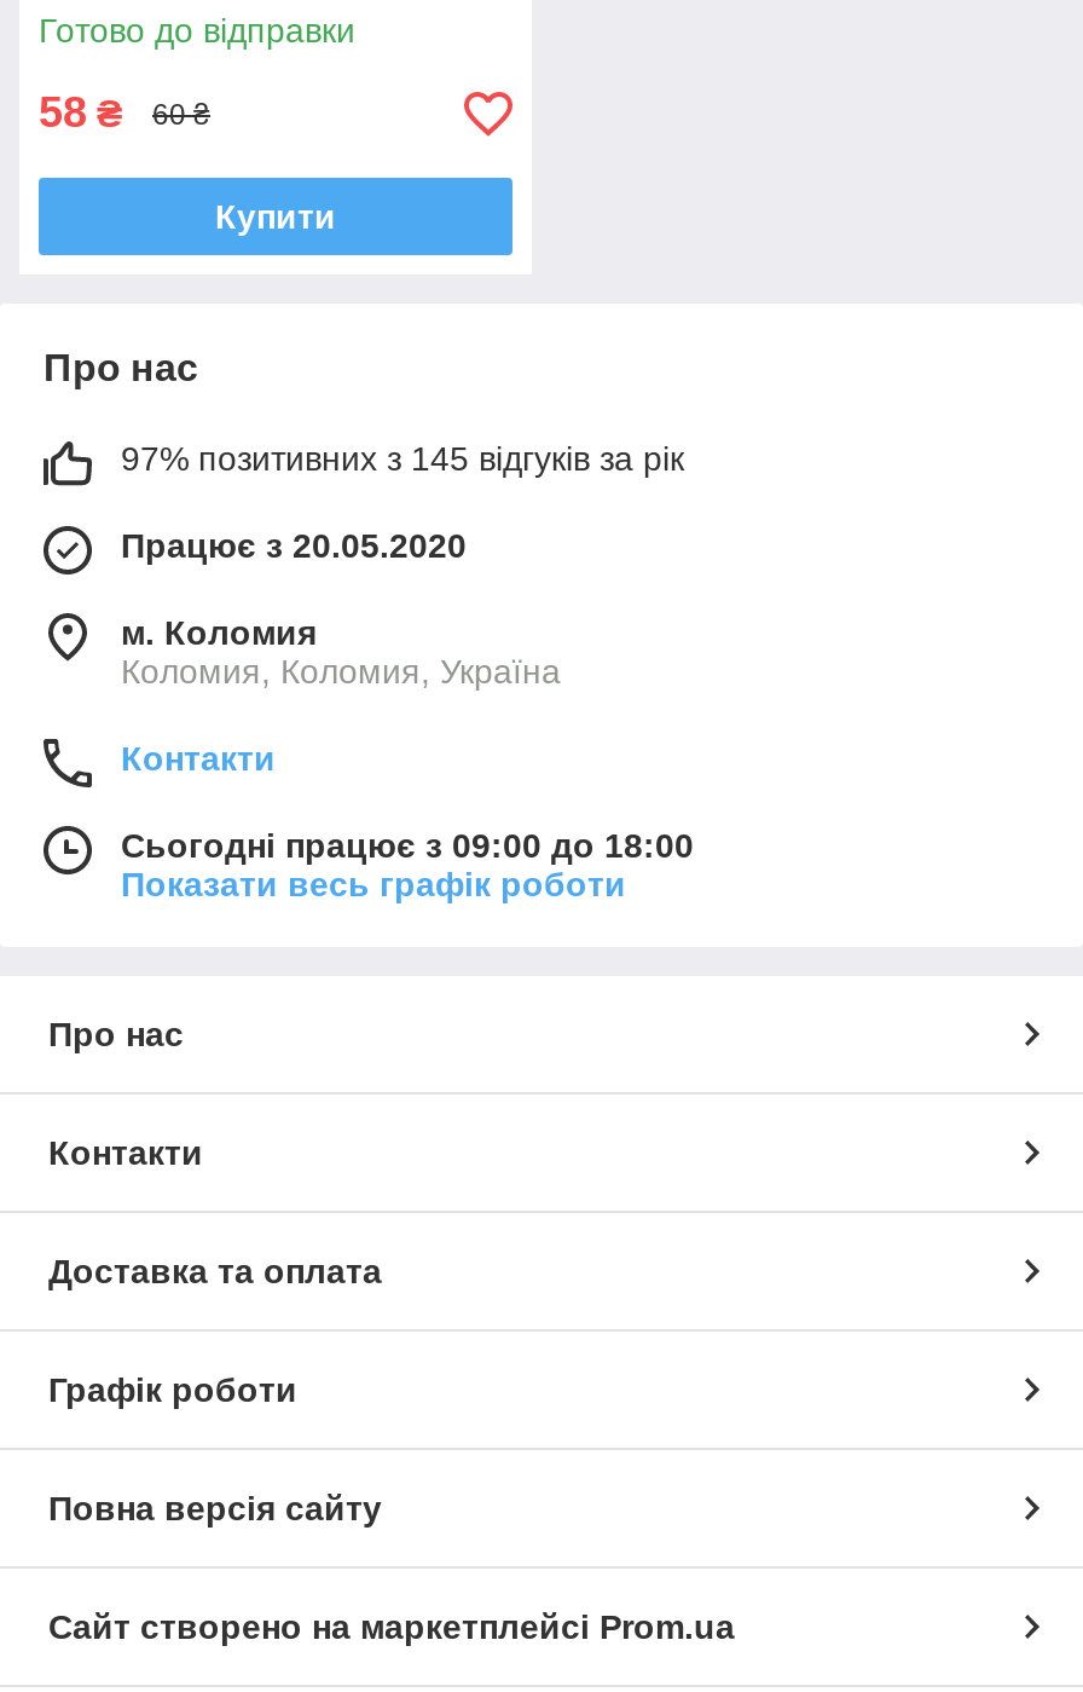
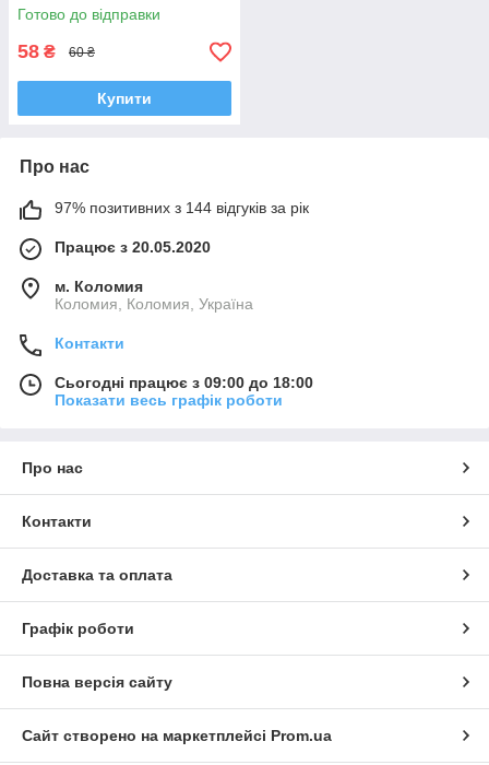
- 97% позитивних з 145 відгуків за рік
+ 97% позитивних з 144 відгуків за рік
